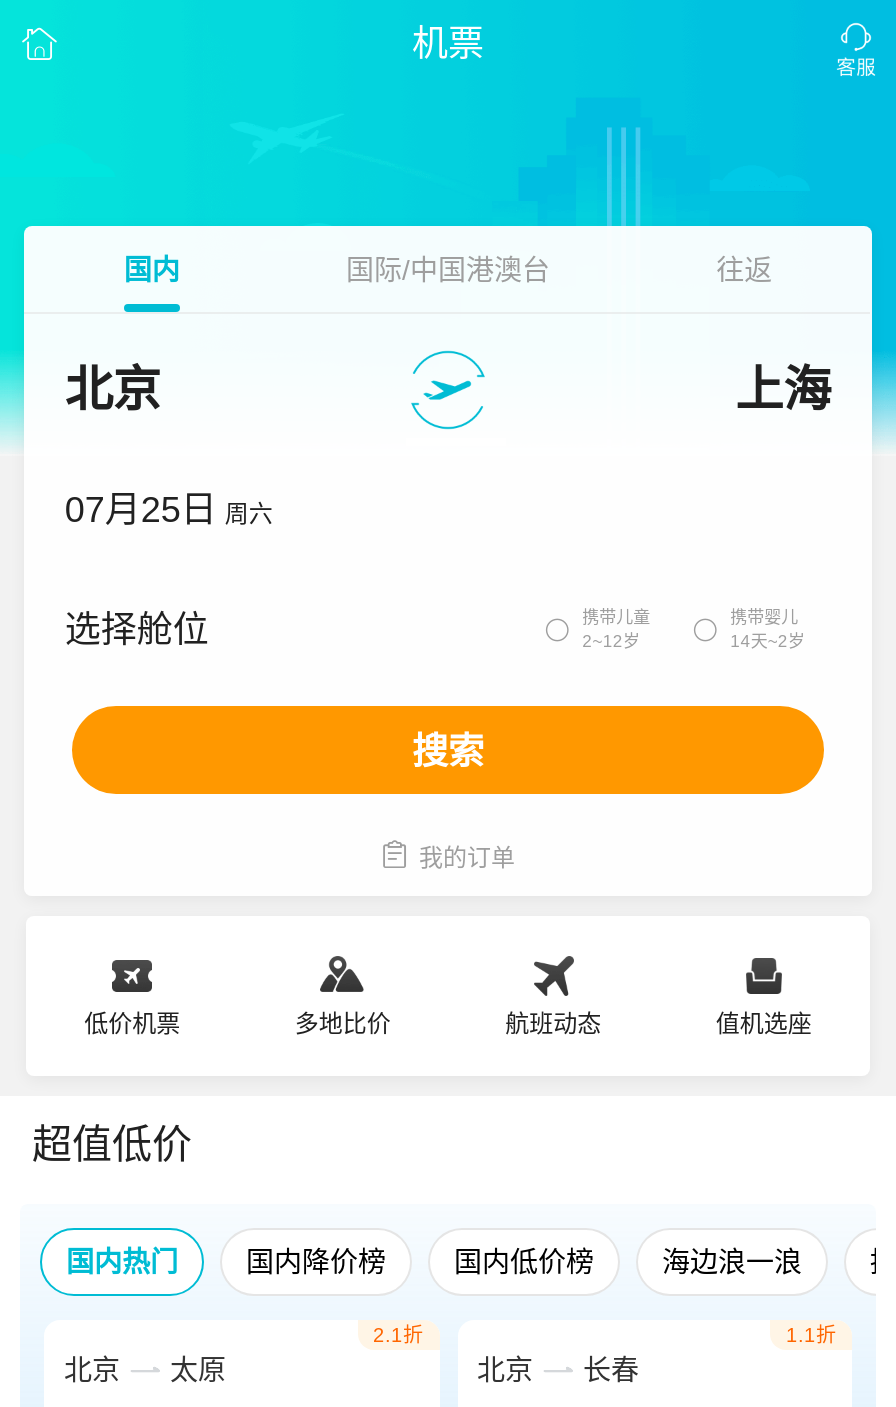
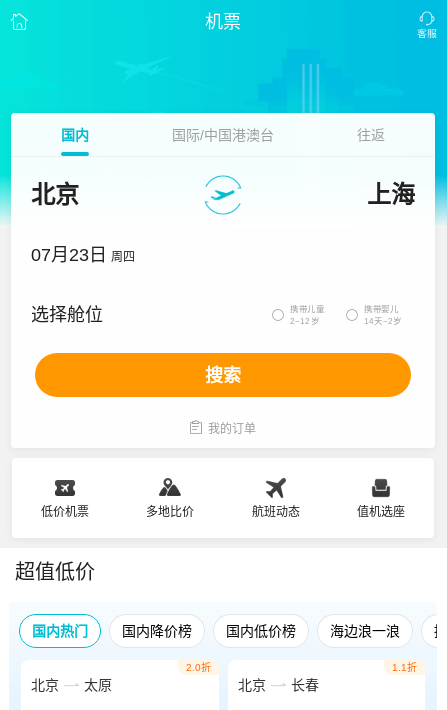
- 07月25日 周六
+ 07月23日 周四

- 2.1折
+ 2.0折
